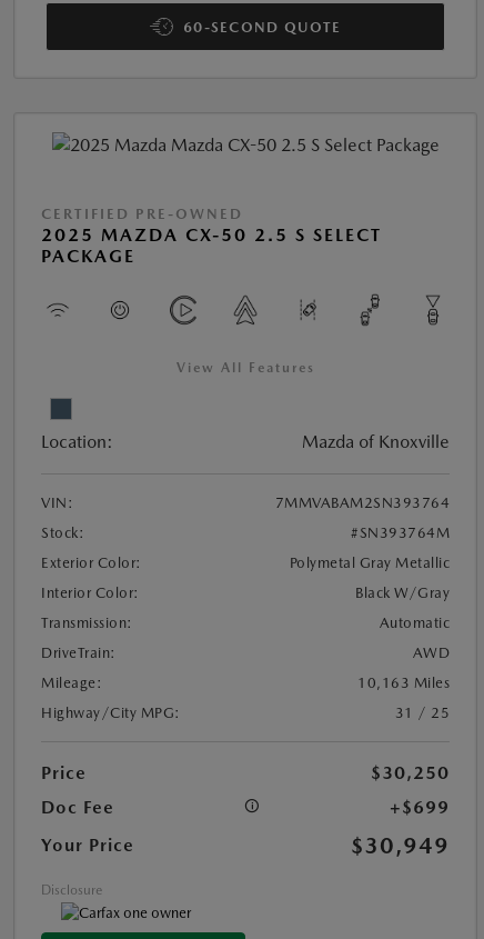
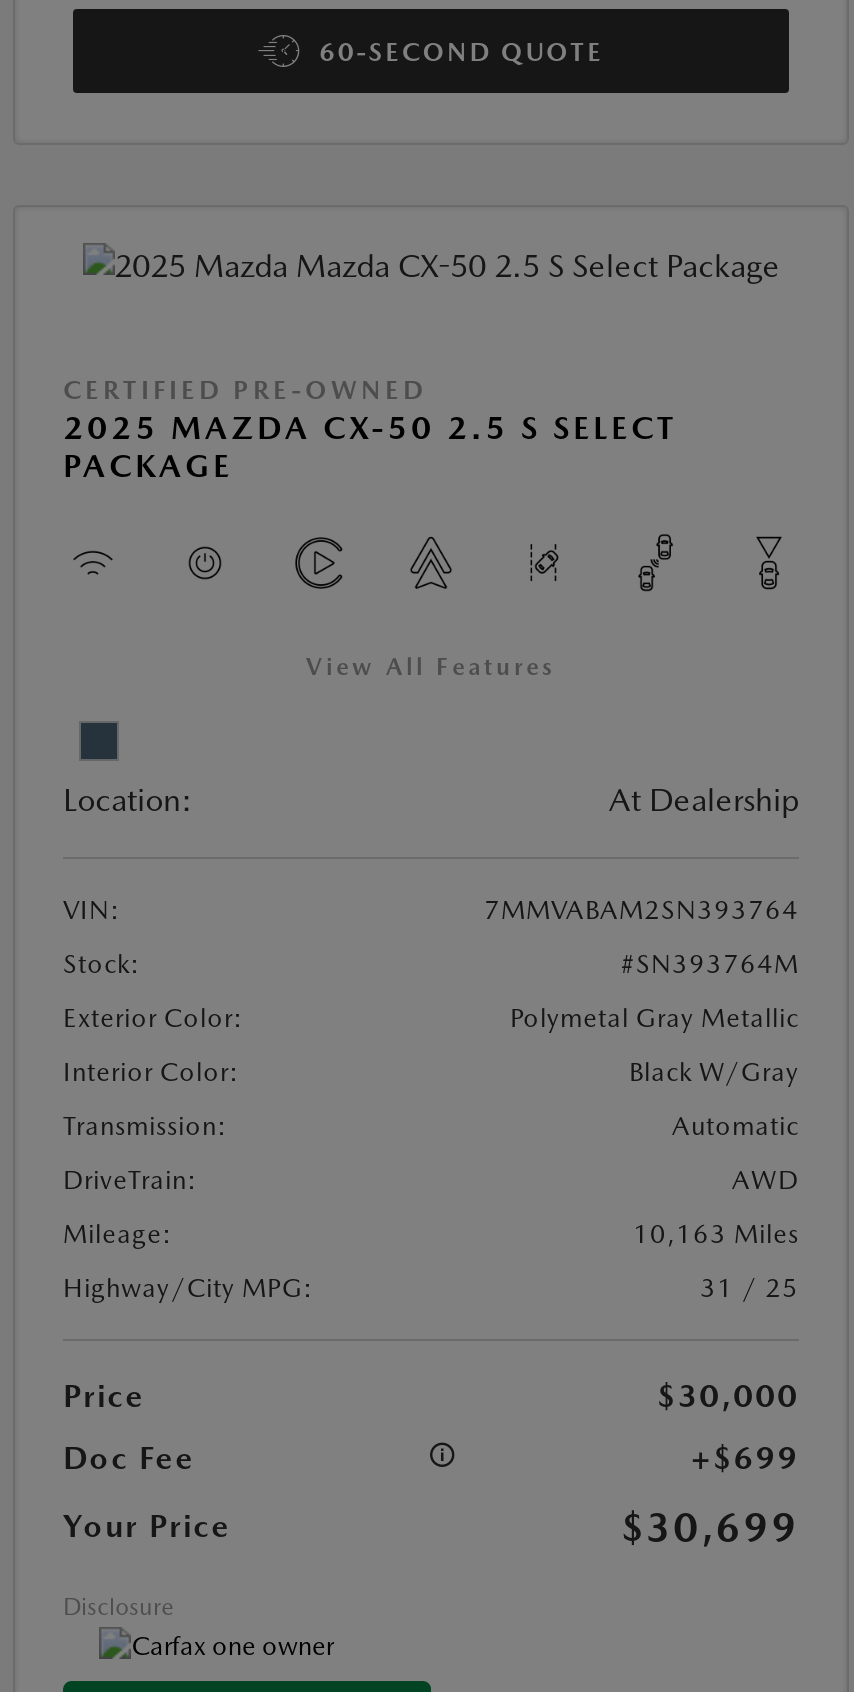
- Mazda of Knoxville
+ At Dealership

- $30,250
+ $30,000

- $30,949
+ $30,699
